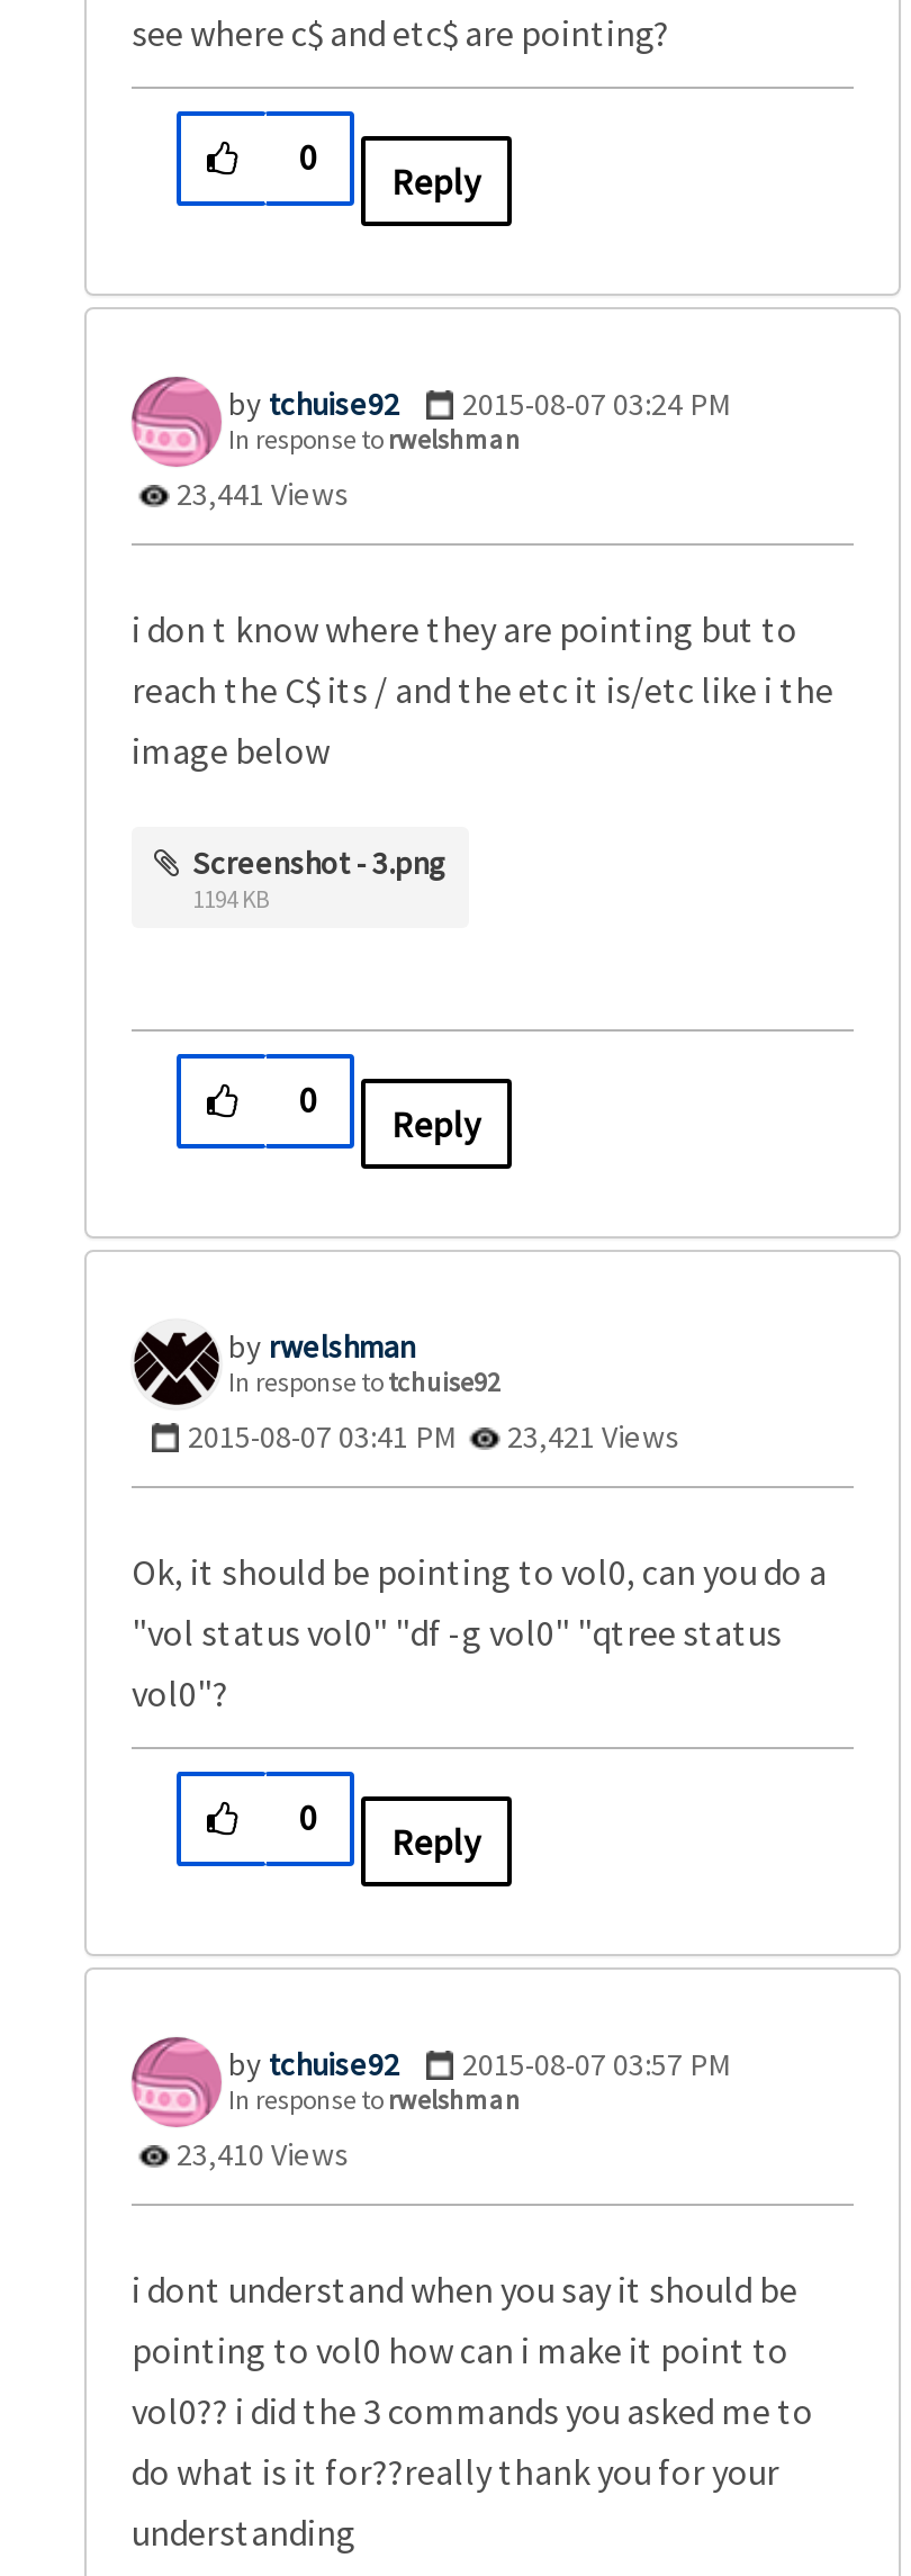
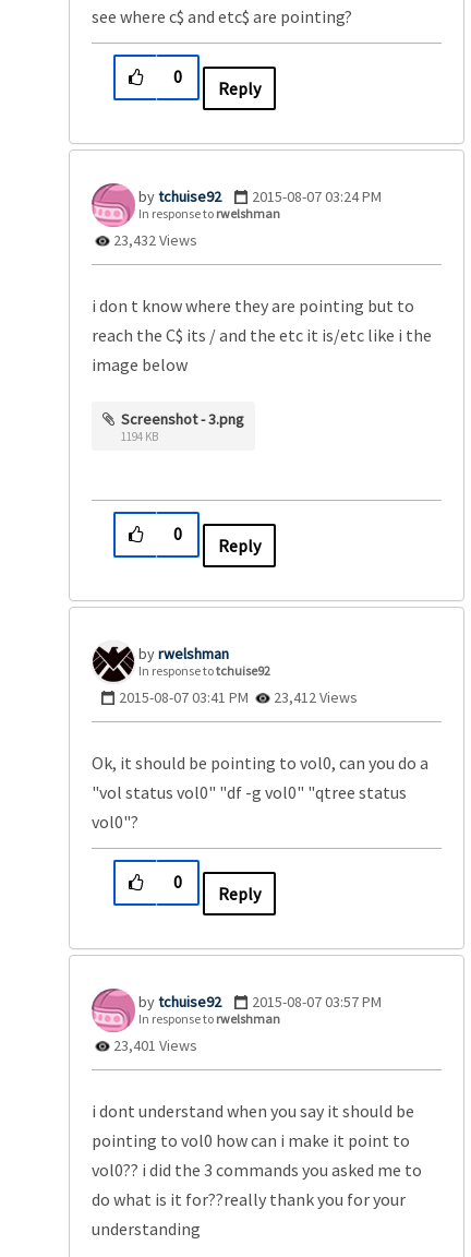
- 23,441 Views
+ 23,432 Views

- 2015-08-07 03:41 PM 23,421 Views
+ 2015-08-07 03:41 PM 23,412 Views

- 23,410 Views
+ 23,401 Views
